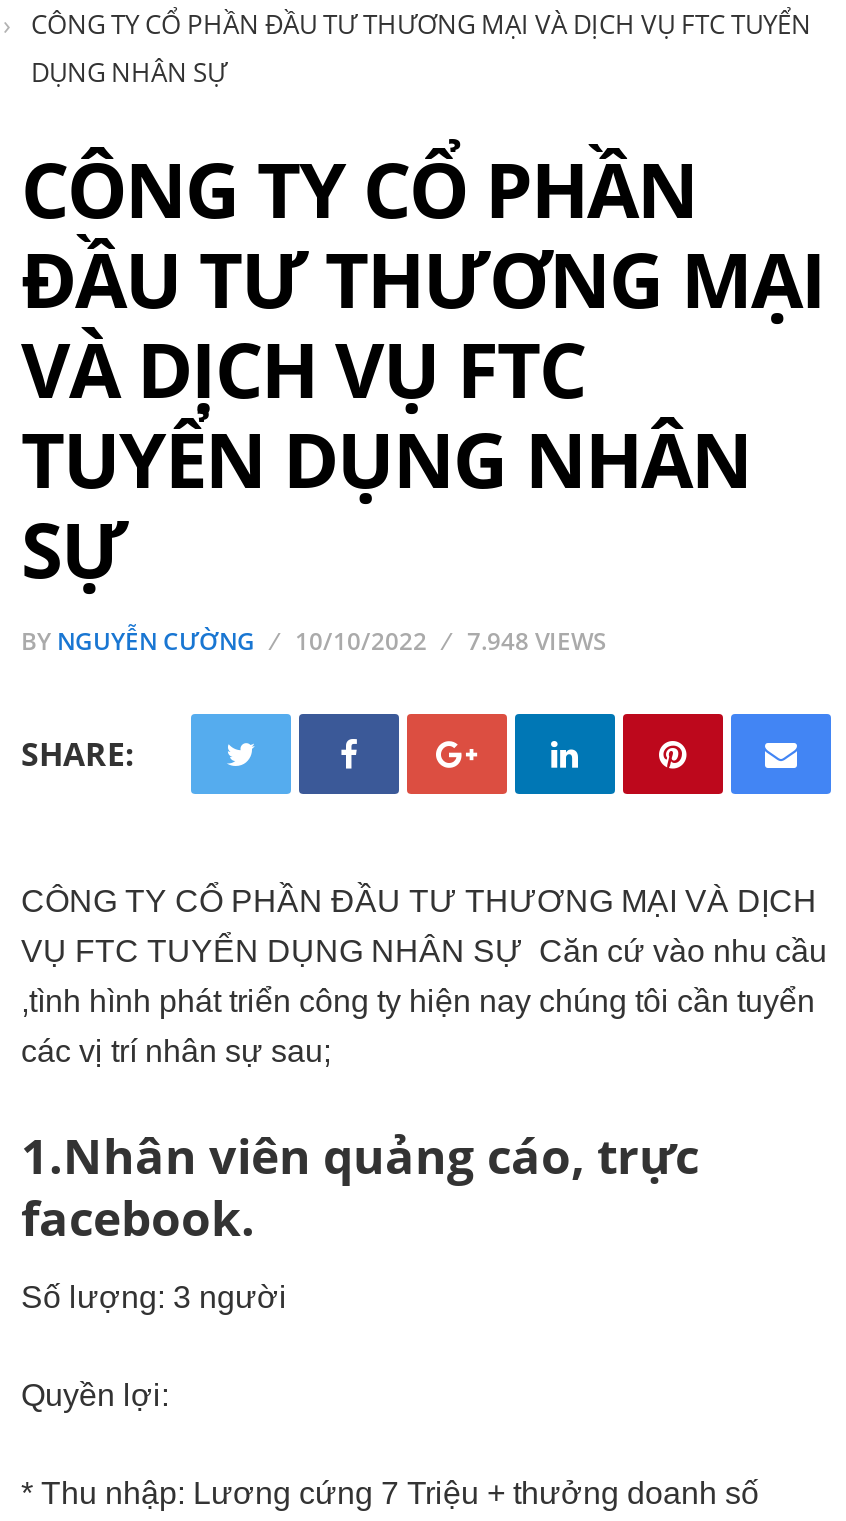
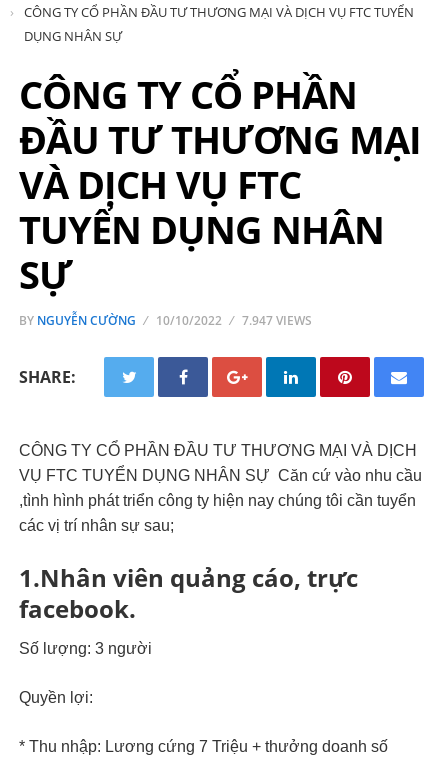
- BY NGUYỄN CƯỜNG 10/10/2022 7.948 VIEWS
+ BY NGUYỄN CƯỜNG 10/10/2022 7.947 VIEWS
